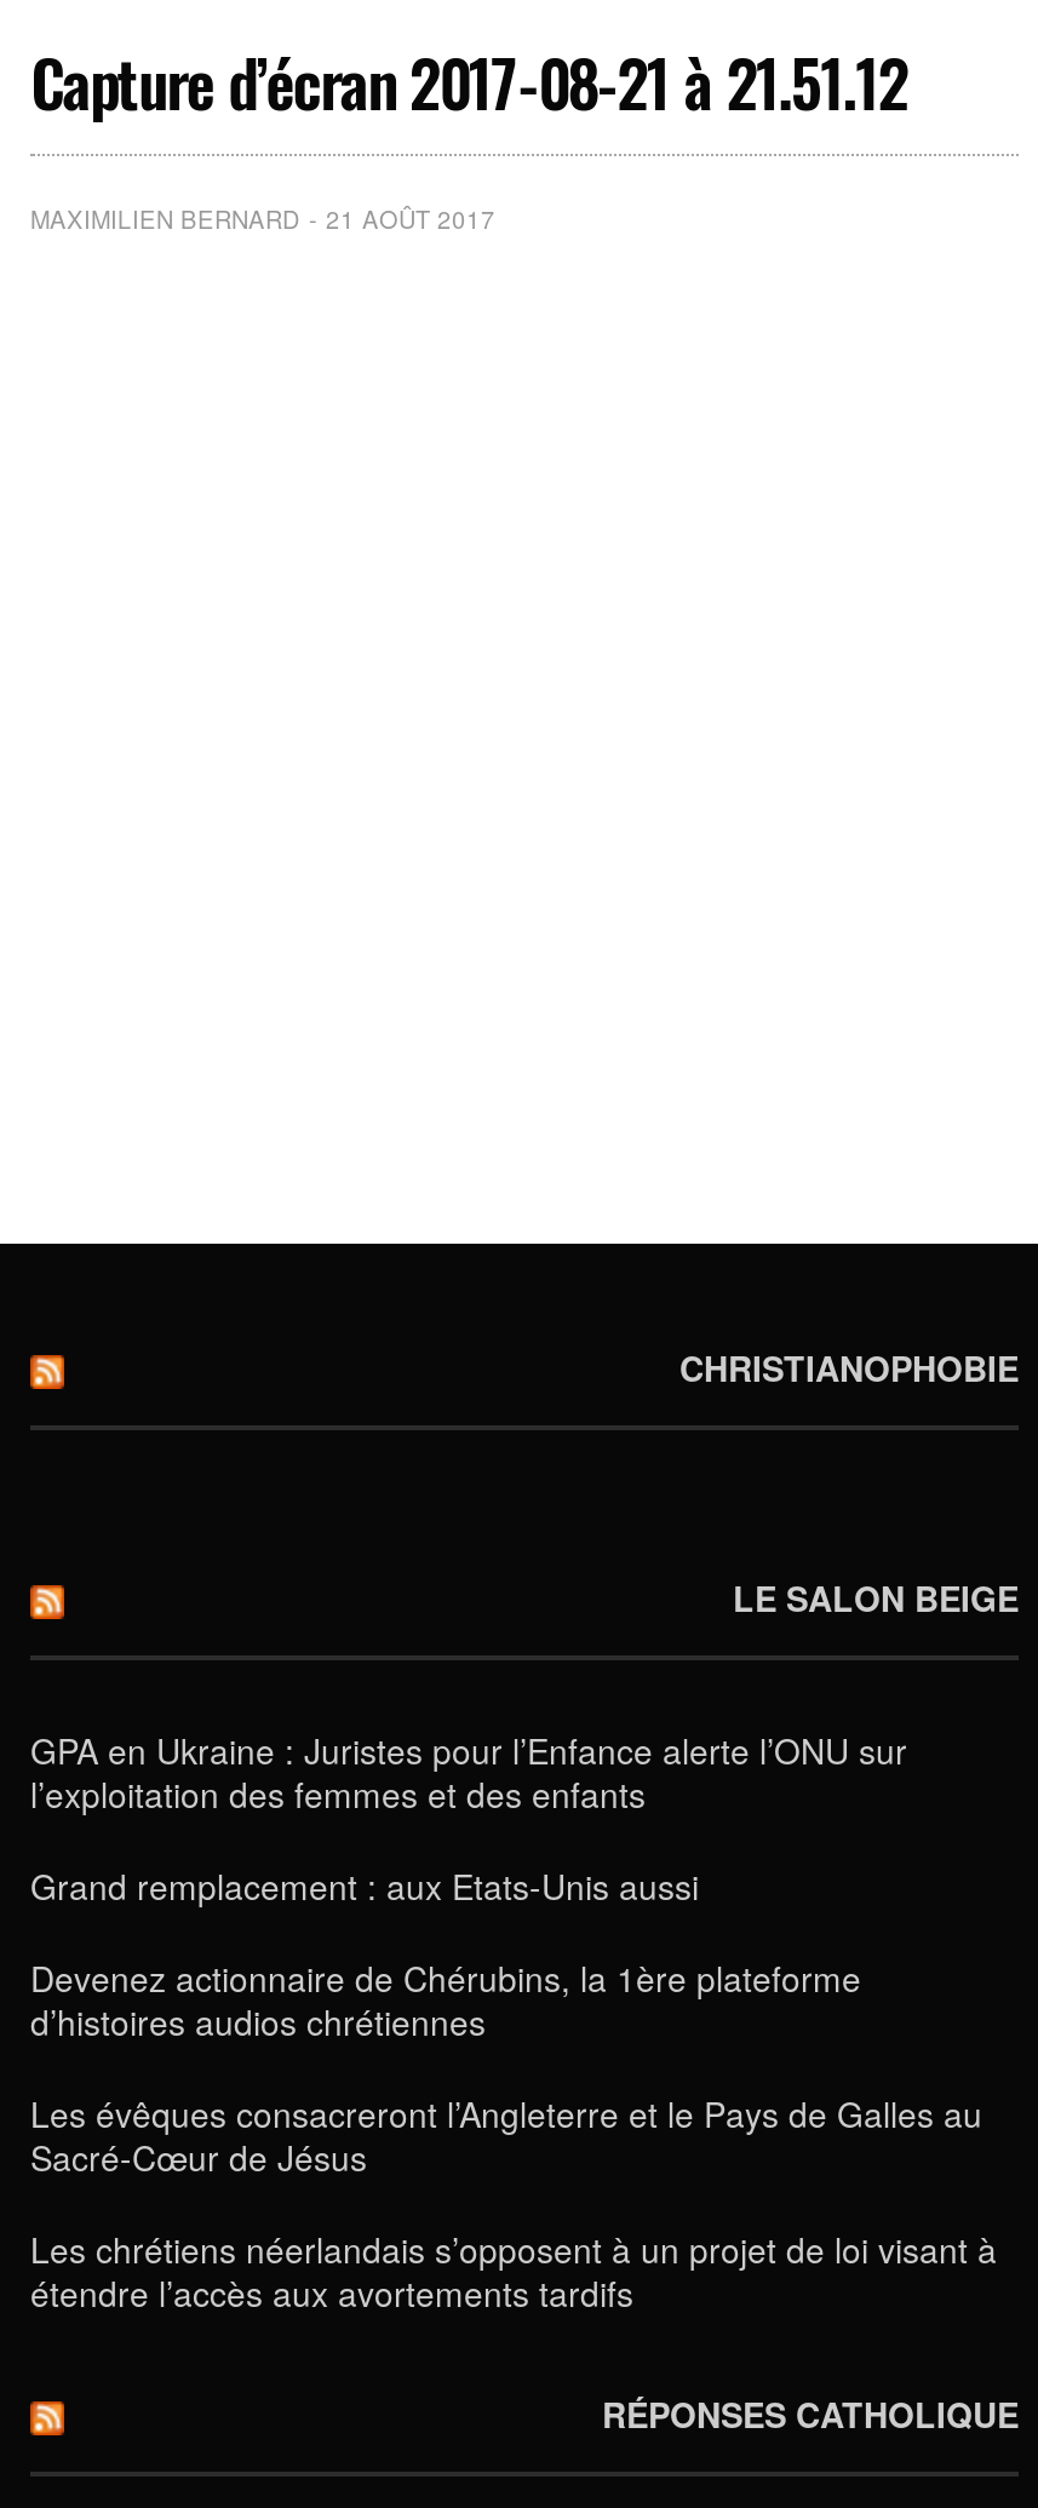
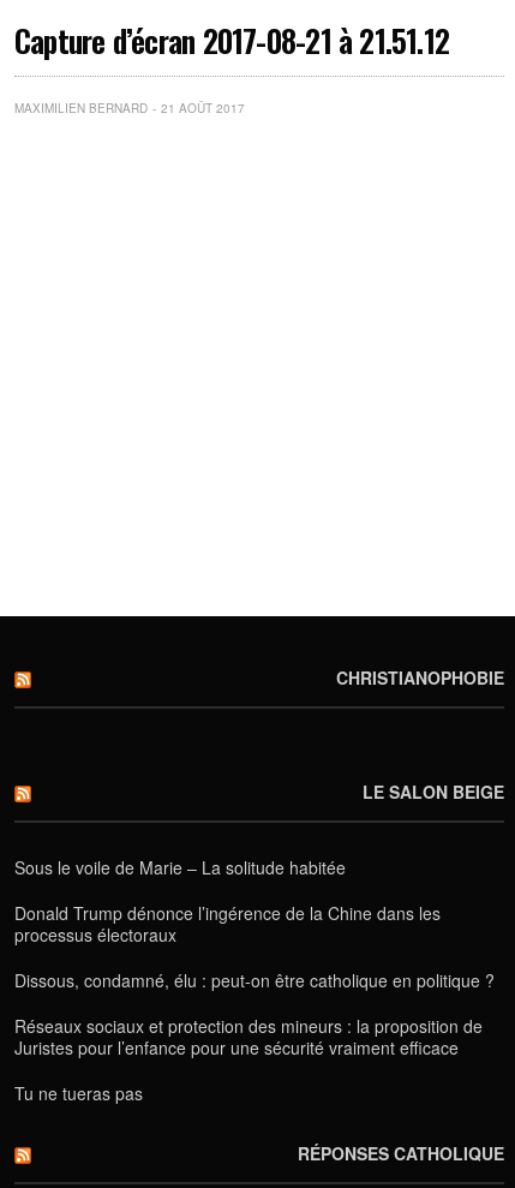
- GPA en Ukraine : Juristes pour l’Enfance alerte l’ONU sur
- l’exploitation des femmes et des enfants
+ Sous le voile de Marie – La solitude habitée

- Grand remplacement : aux Etats-Unis aussi
+ Donald Trump dénonce l’ingérence de la Chine dans les
+ processus électoraux

- Devenez actionnaire de Chérubins, la 1ère plateforme
- d’histoires audios chrétiennes
+ Dissous, condamné, élu : peut-on être catholique en politique ?

- Les évêques consacreront l’Angleterre et le Pays de Galles au
- Sacré-Cœur de Jésus
+ Réseaux sociaux et protection des mineurs : la proposition de
+ Juristes pour l’enfance pour une sécurité vraiment efficace

- Les chrétiens néerlandais s’opposent à un projet de loi visant à
- étendre l’accès aux avortements tardifs
+ Tu ne tueras pas
